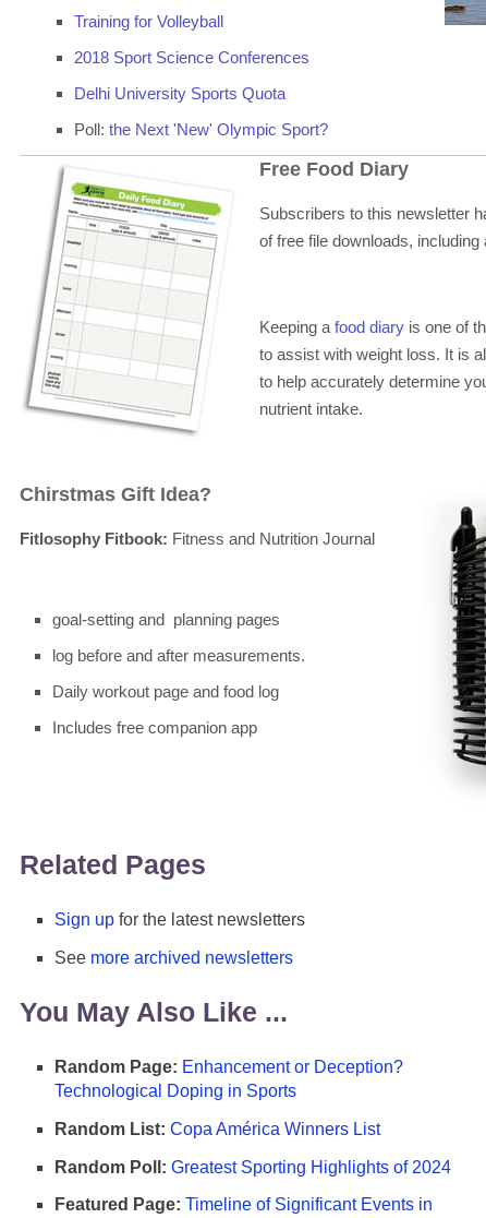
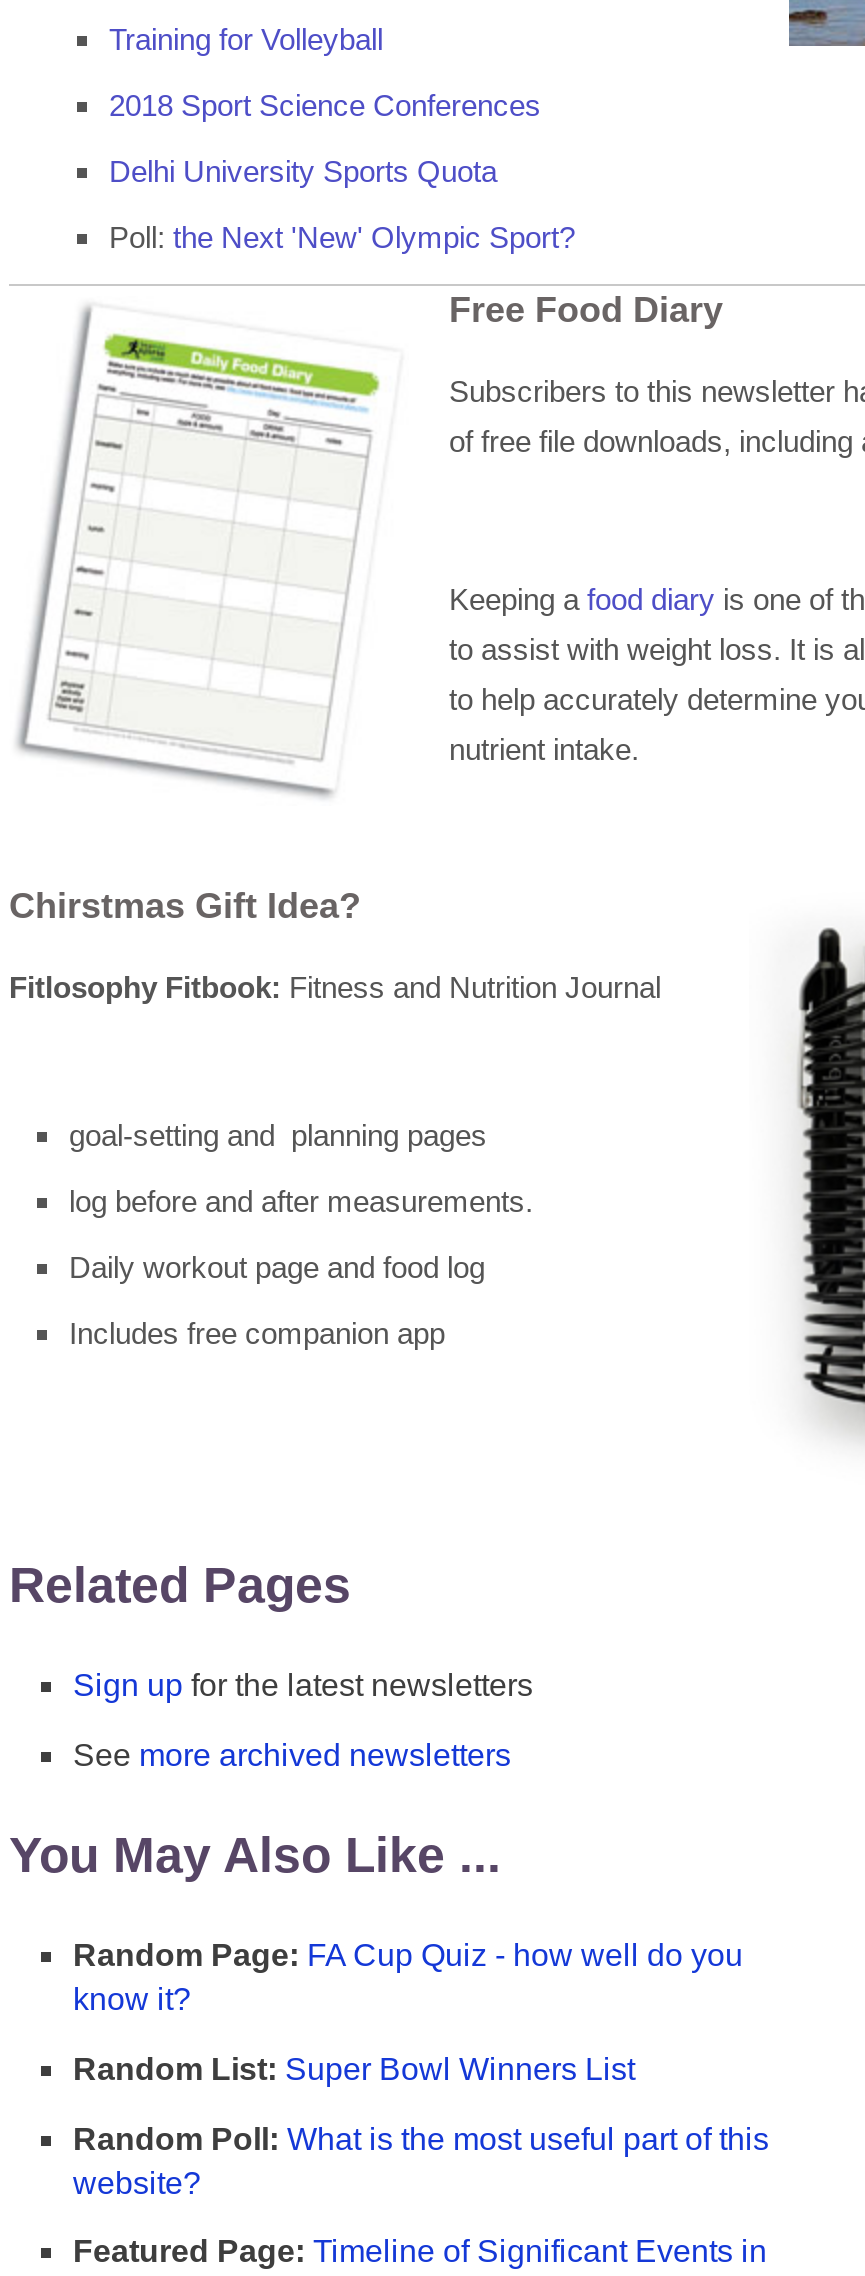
- Random Page: Enhancement or Deception?
- Technological Doping in Sports
+ Random Page: FA Cup Quiz - how well do you
+ know it?

- Random List: Copa América Winners List
+ Random List: Super Bowl Winners List

- Random Poll: Greatest Sporting Highlights of 2024
+ Random Poll: What is the most useful part of this
+ website?
